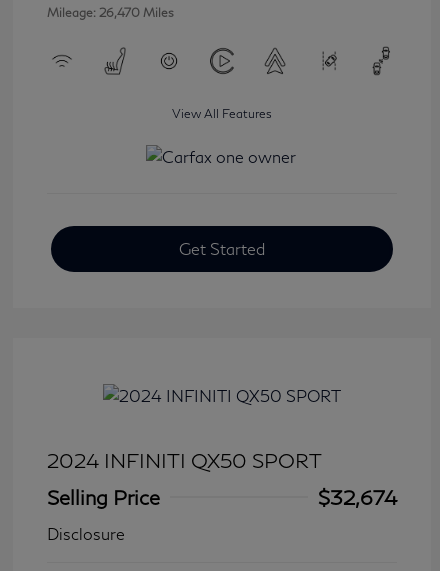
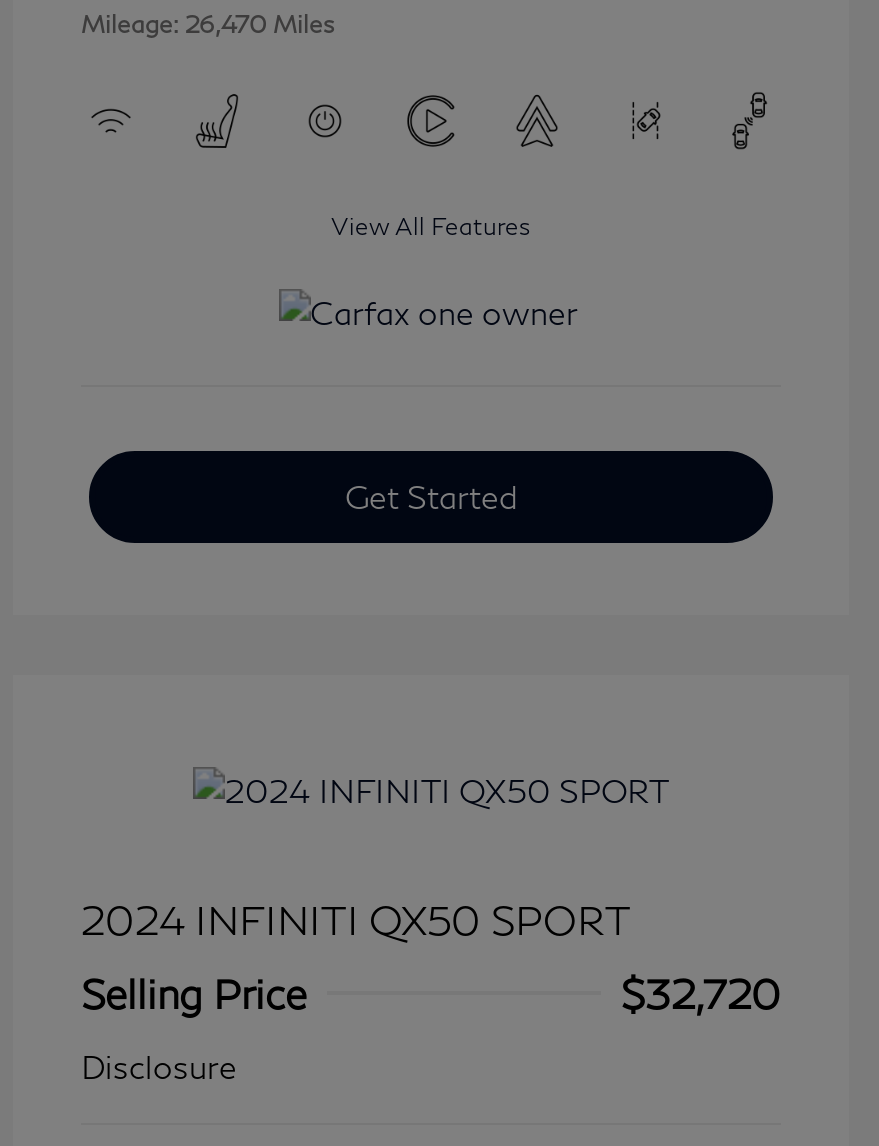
- $32,674
+ $32,720
